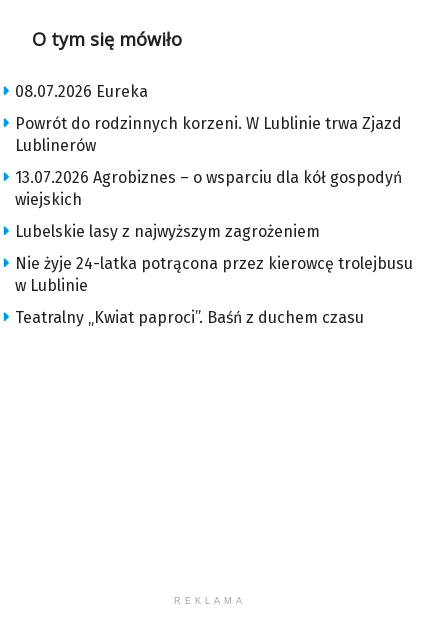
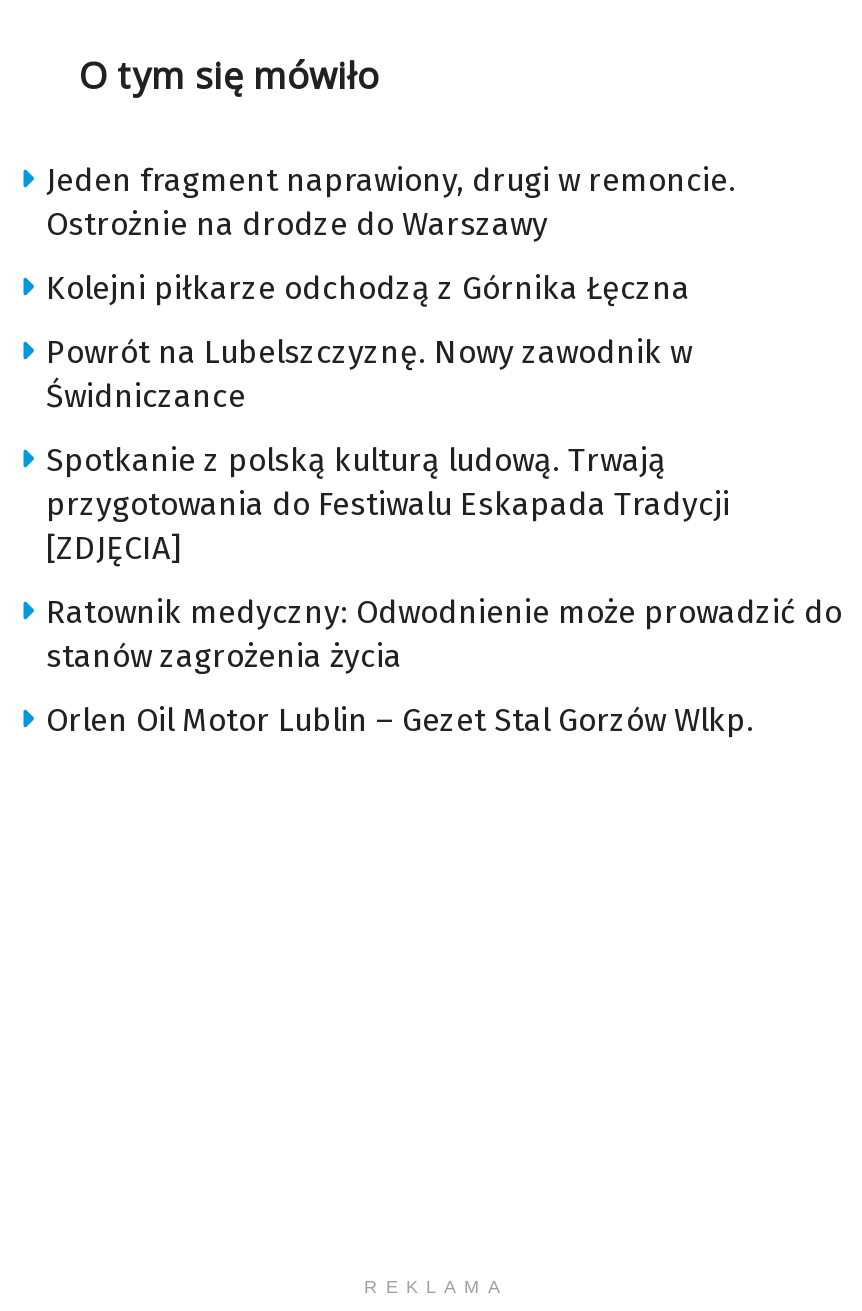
- 08.07.2026 Eureka
+ Jeden fragment naprawiony, drugi w remoncie.
+ Ostrożnie na drodze do Warszawy

- Powrót do rodzinnych korzeni. W Lublinie trwa Zjazd
- Lublinerów
+ Kolejni piłkarze odchodzą z Górnika Łęczna

- 13.07.2026 Agrobiznes – o wsparciu dla kół gospodyń
- wiejskich
+ Powrót na Lubelszczyznę. Nowy zawodnik w
+ Świdniczance

- Lubelskie lasy z najwyższym zagrożeniem
+ Spotkanie z polską kulturą ludową. Trwają
+ przygotowania do Festiwalu Eskapada Tradycji
+ [ZDJĘCIA]

- Nie żyje 24-latka potrącona przez kierowcę trolejbusu
- w Lublinie
+ Ratownik medyczny: Odwodnienie może prowadzić do
+ stanów zagrożenia życia

- Teatralny „Kwiat paproci”. Baśń z duchem czasu
+ Orlen Oil Motor Lublin – Gezet Stal Gorzów Wlkp.
